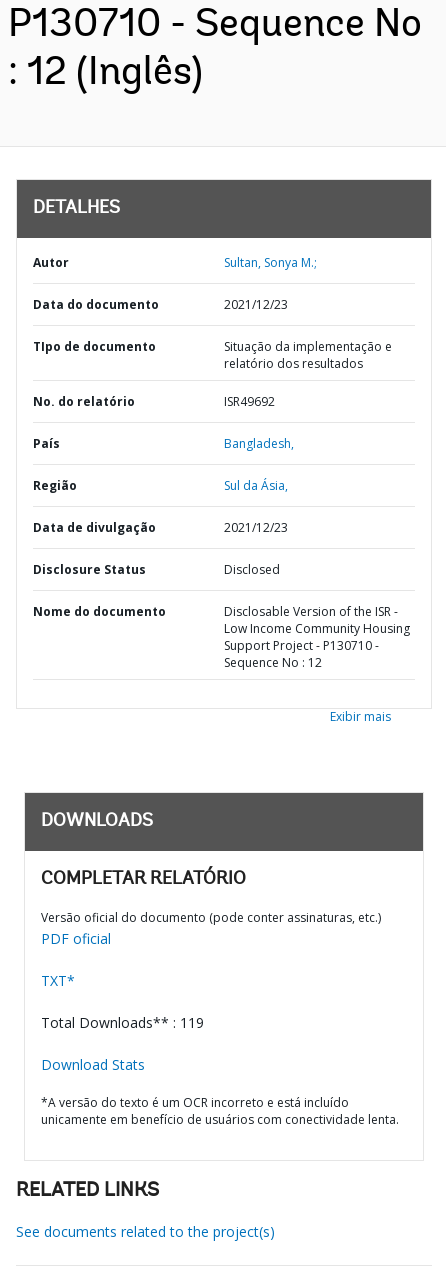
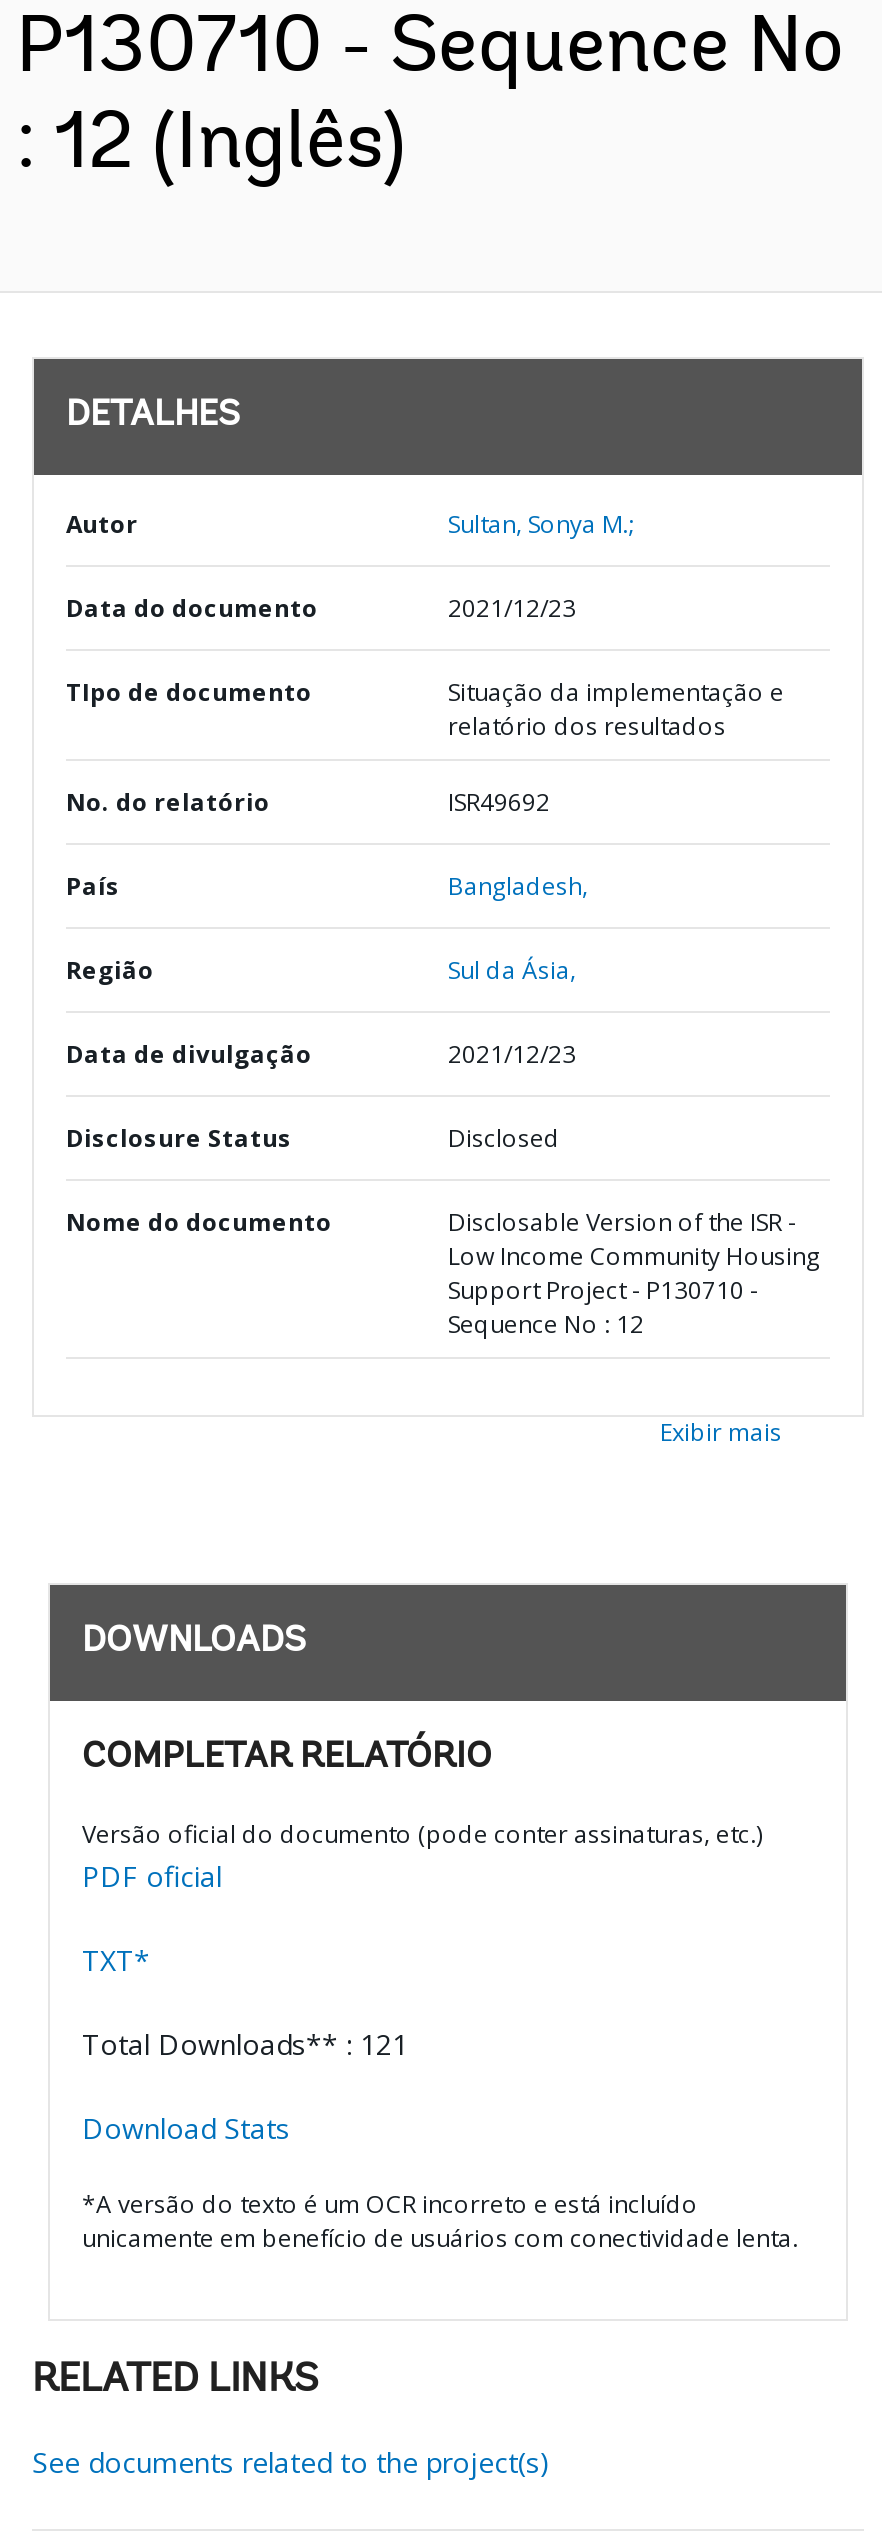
- Total Downloads** : 119
+ Total Downloads** : 121
